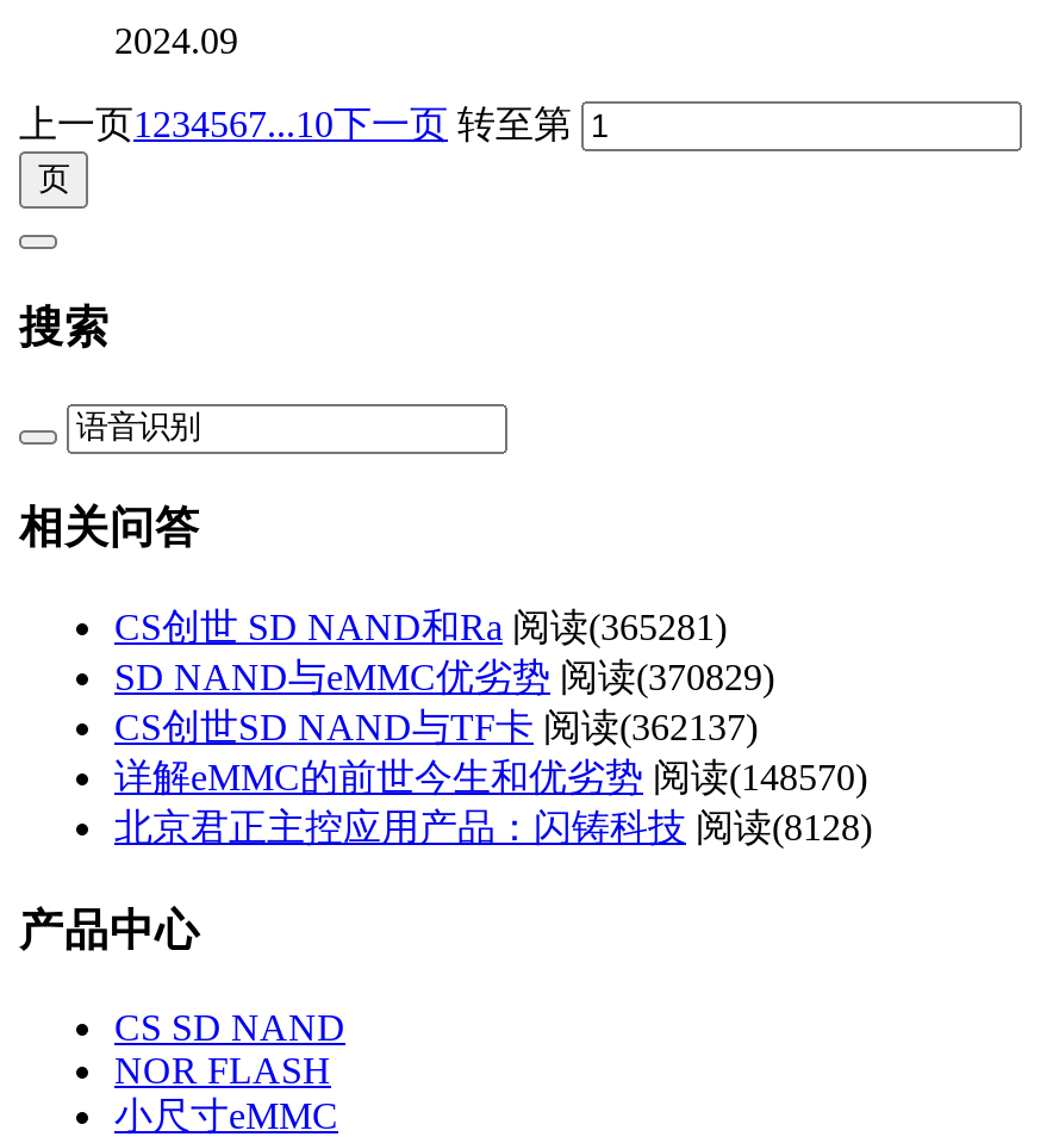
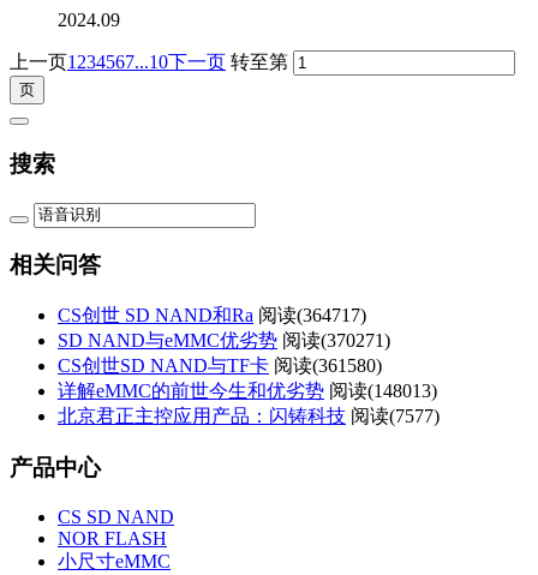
- CS创世 SD NAND和Ra 阅读(365281)
+ CS创世 SD NAND和Ra 阅读(364717)

- SD NAND与eMMC优劣势 阅读(370829)
+ SD NAND与eMMC优劣势 阅读(370271)

- CS创世SD NAND与TF卡 阅读(362137)
+ CS创世SD NAND与TF卡 阅读(361580)

- 详解eMMC的前世今生和优劣势 阅读(148570)
+ 详解eMMC的前世今生和优劣势 阅读(148013)

- 北京君正主控应用产品：闪铸科技 阅读(8128)
+ 北京君正主控应用产品：闪铸科技 阅读(7577)
